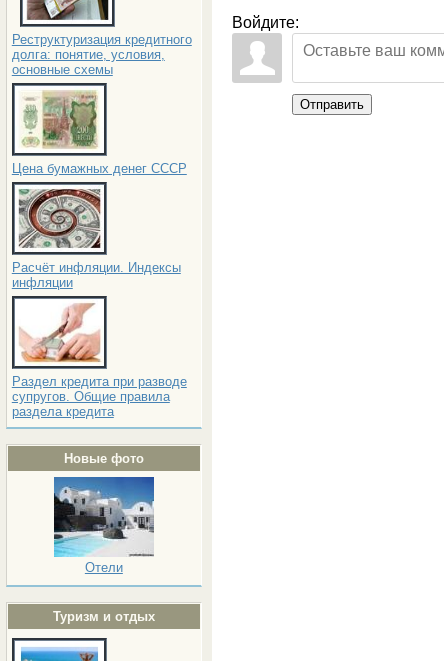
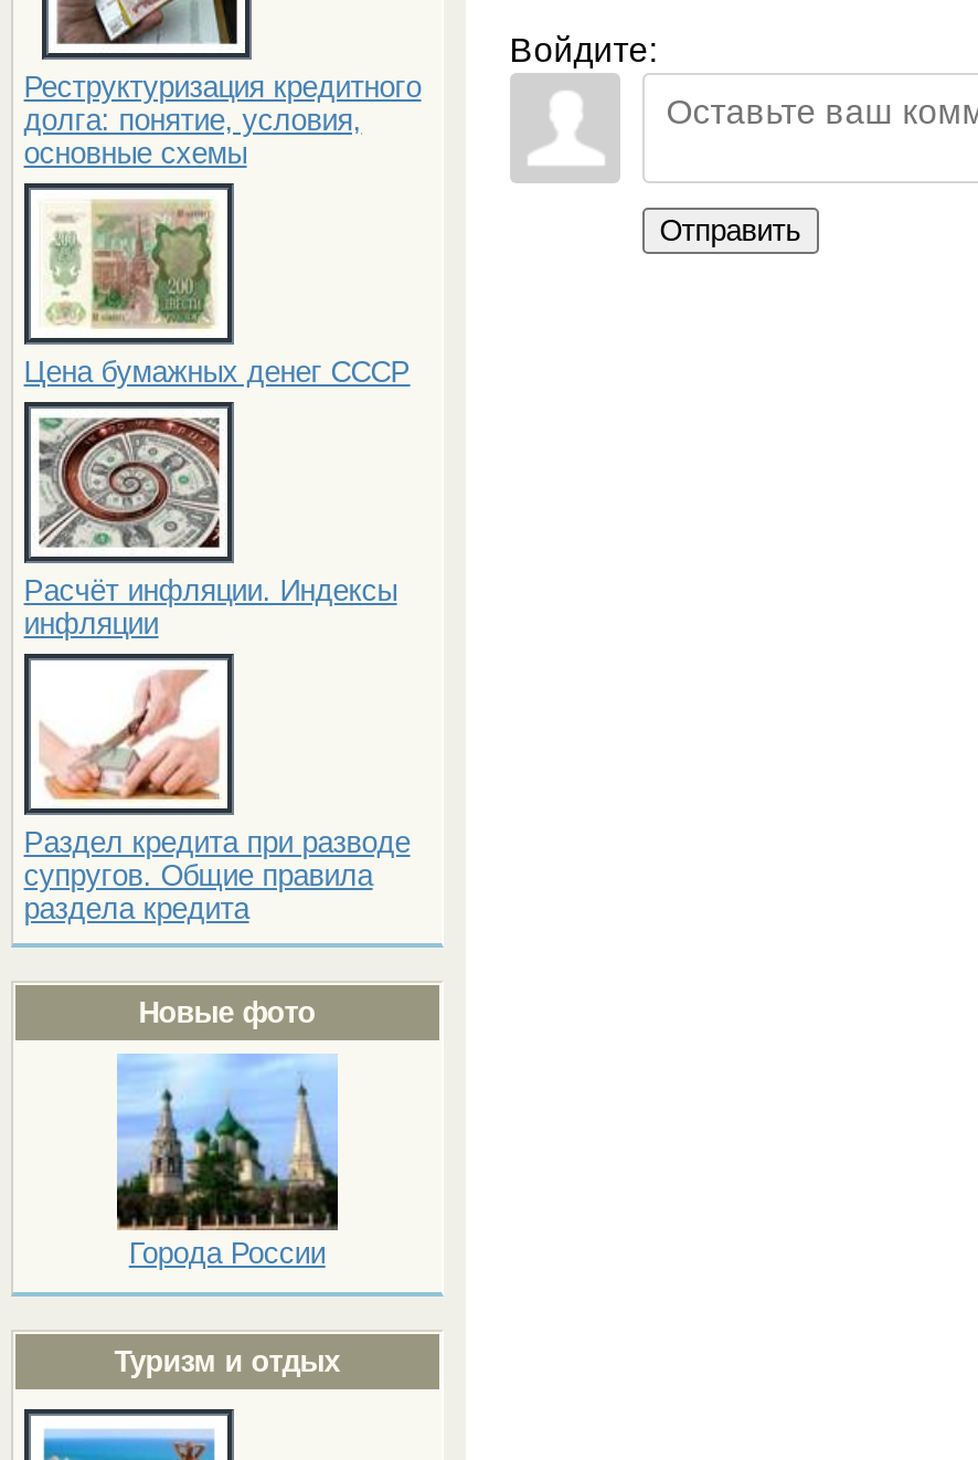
- [image]
- Отели
+ [image]
+ Города России
